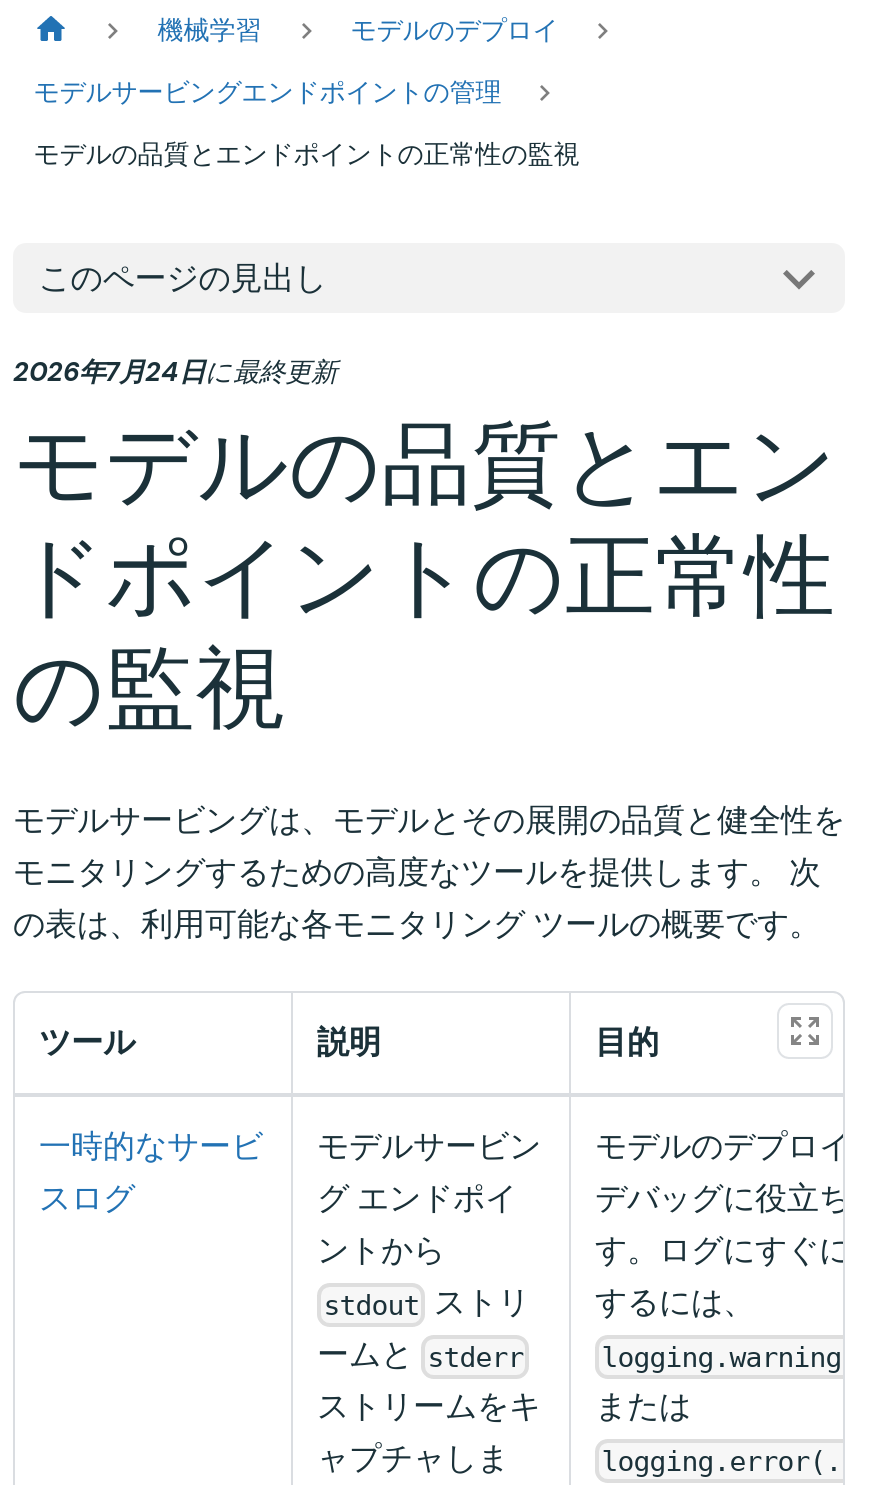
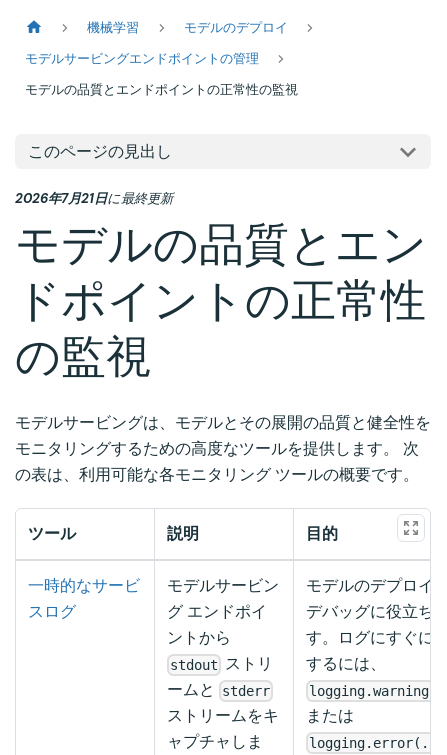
- 2026年7月24日に最終更新
+ 2026年7月21日に最終更新
